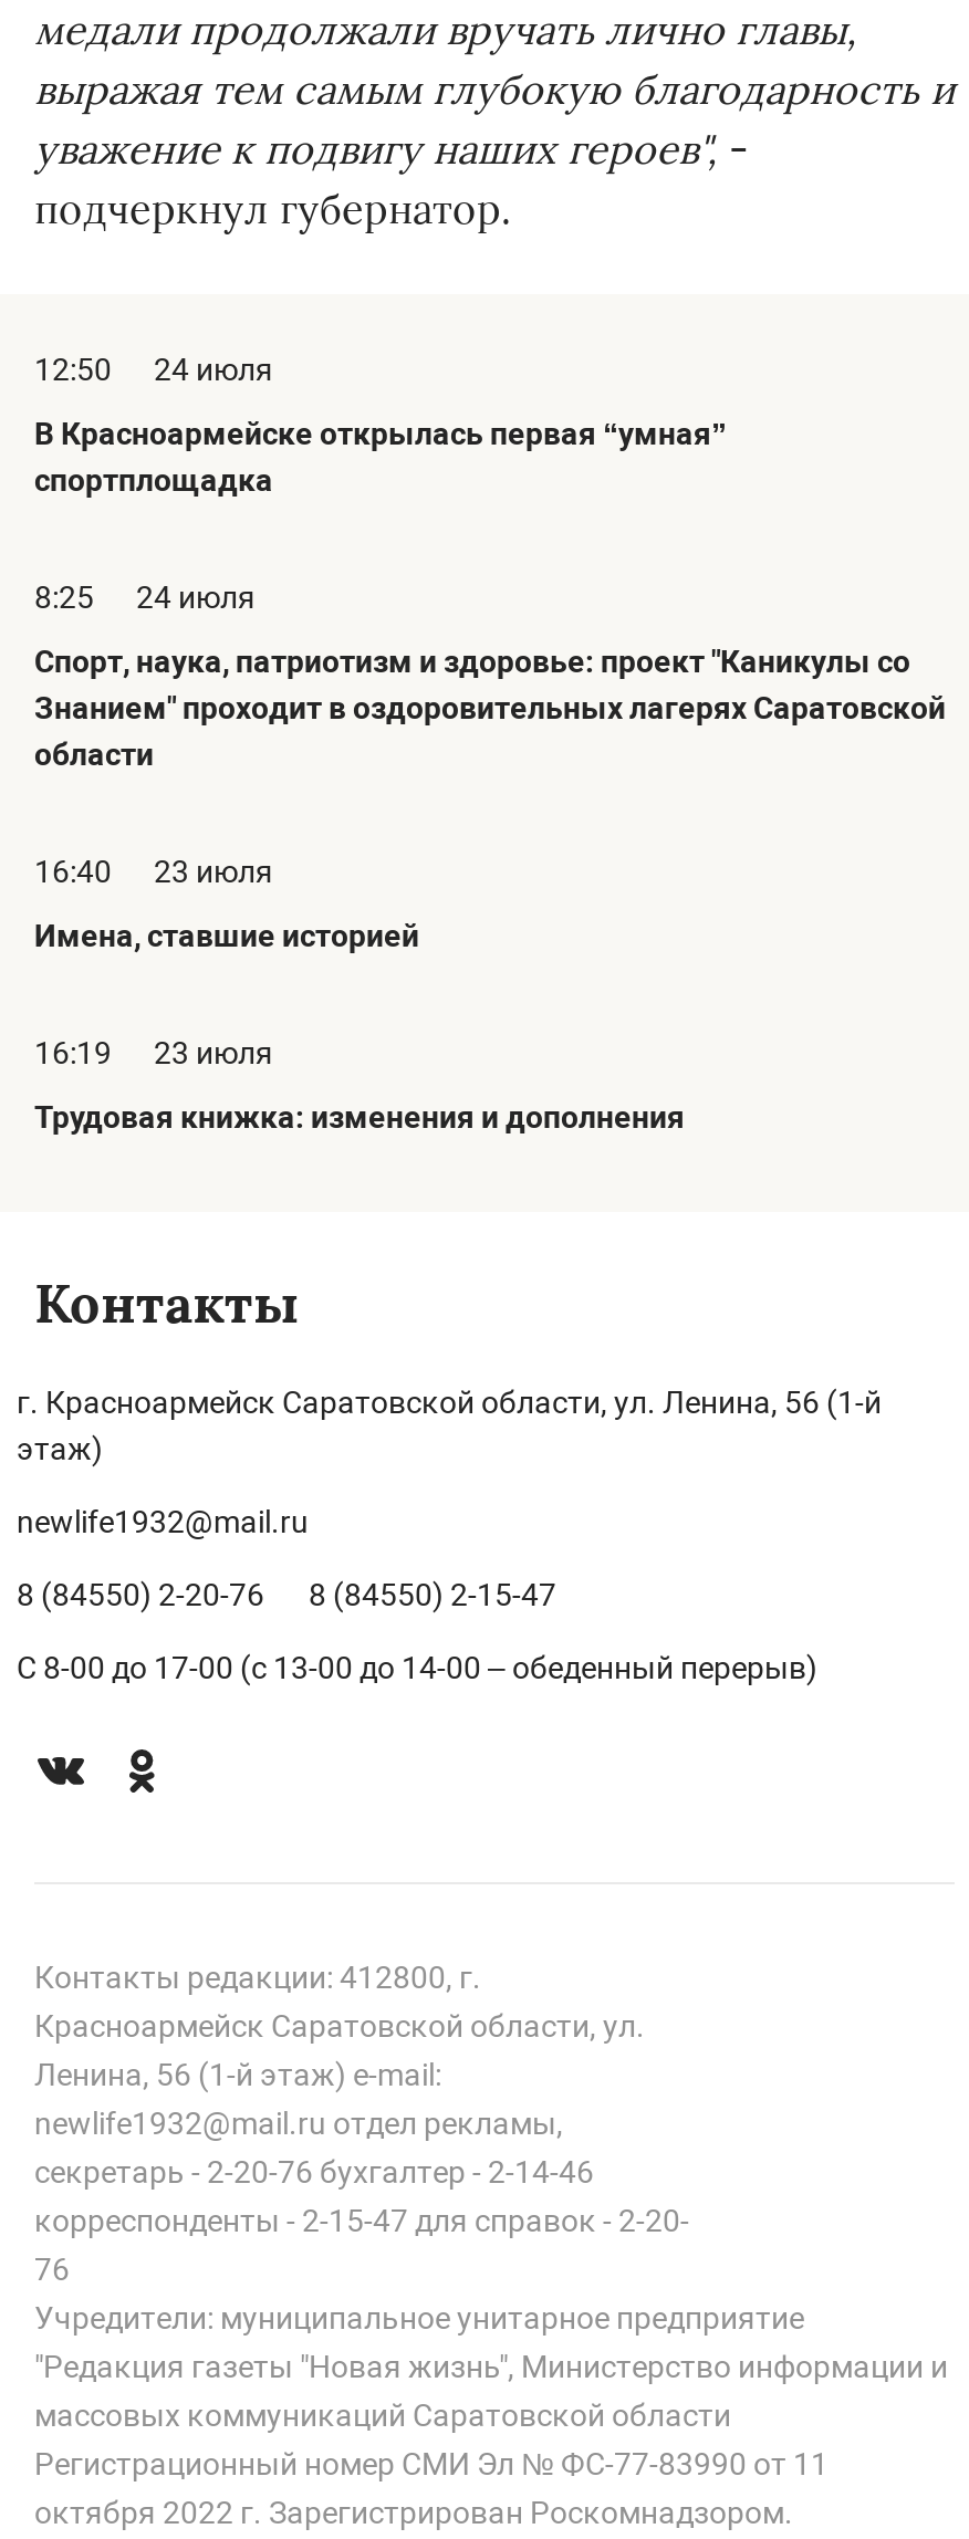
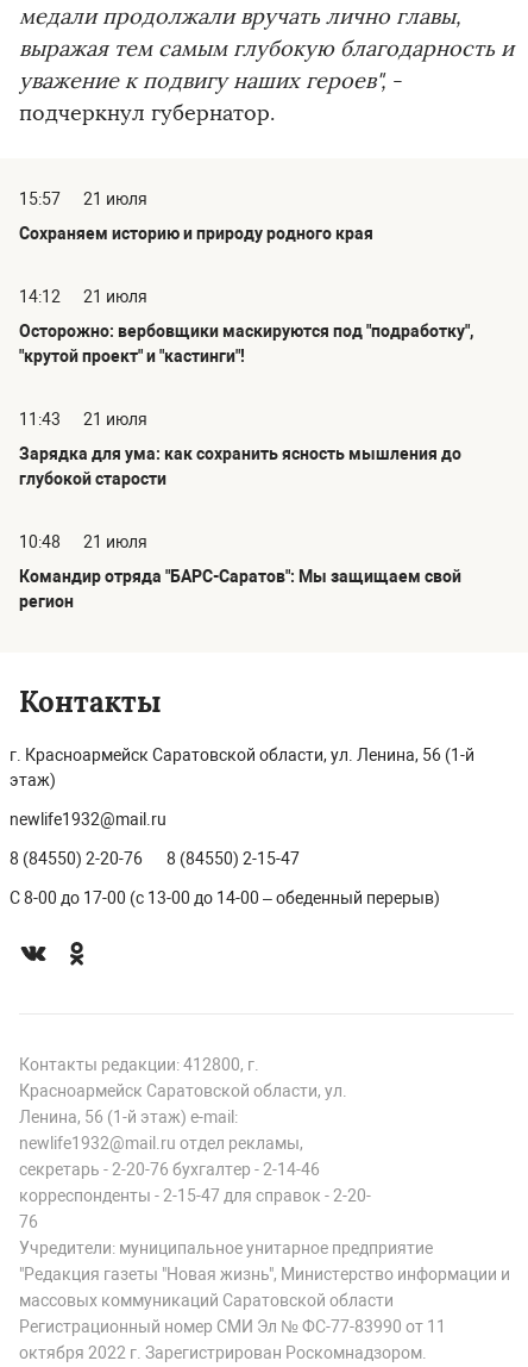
- 12:50
- 24 июля
+ 15:57
+ 21 июля

- В Красноармейске открылась первая “умная”
- спортплощадка
+ Сохраняем историю и природу родного края

- 8:25
- 24 июля
+ 14:12
+ 21 июля

- Спорт, наука, патриотизм и здоровье: проект "Каникулы со
- Знанием" проходит в оздоровительных лагерях Саратовской
- области
+ Осторожно: вербовщики маскируются под "подработку",
+ "крутой проект" и "кастинги"!

- 16:40
- 23 июля
+ 11:43
+ 21 июля

- Имена, ставшие историей
+ Зарядка для ума: как сохранить ясность мышления до
+ глубокой старости

- 16:19
- 23 июля
+ 10:48
+ 21 июля

- Трудовая книжка: изменения и дополнения
+ Командир отряда "БАРС-Саратов": Мы защищаем свой
+ регион
